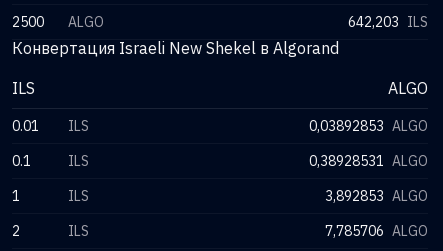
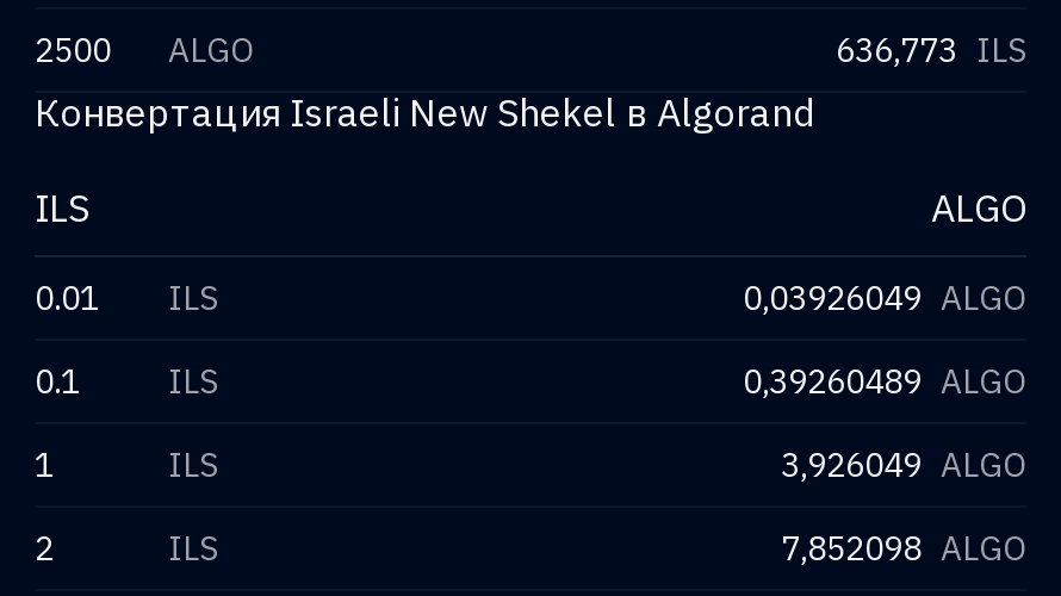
- 642,203 ILS
+ 636,773 ILS

- 0,03892853 ALGO
+ 0,03926049 ALGO

- 0,38928531 ALGO
+ 0,39260489 ALGO

- 3,892853 ALGO
+ 3,926049 ALGO

- 7,785706 ALGO
+ 7,852098 ALGO
